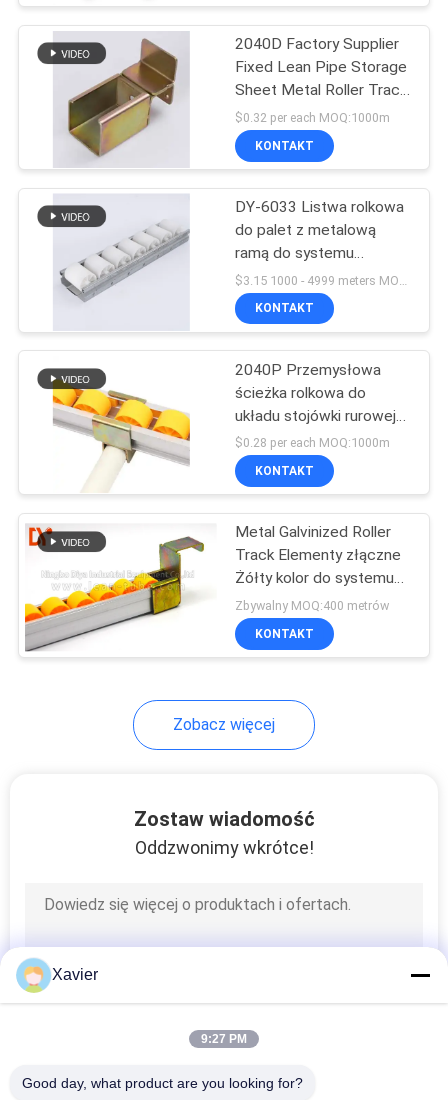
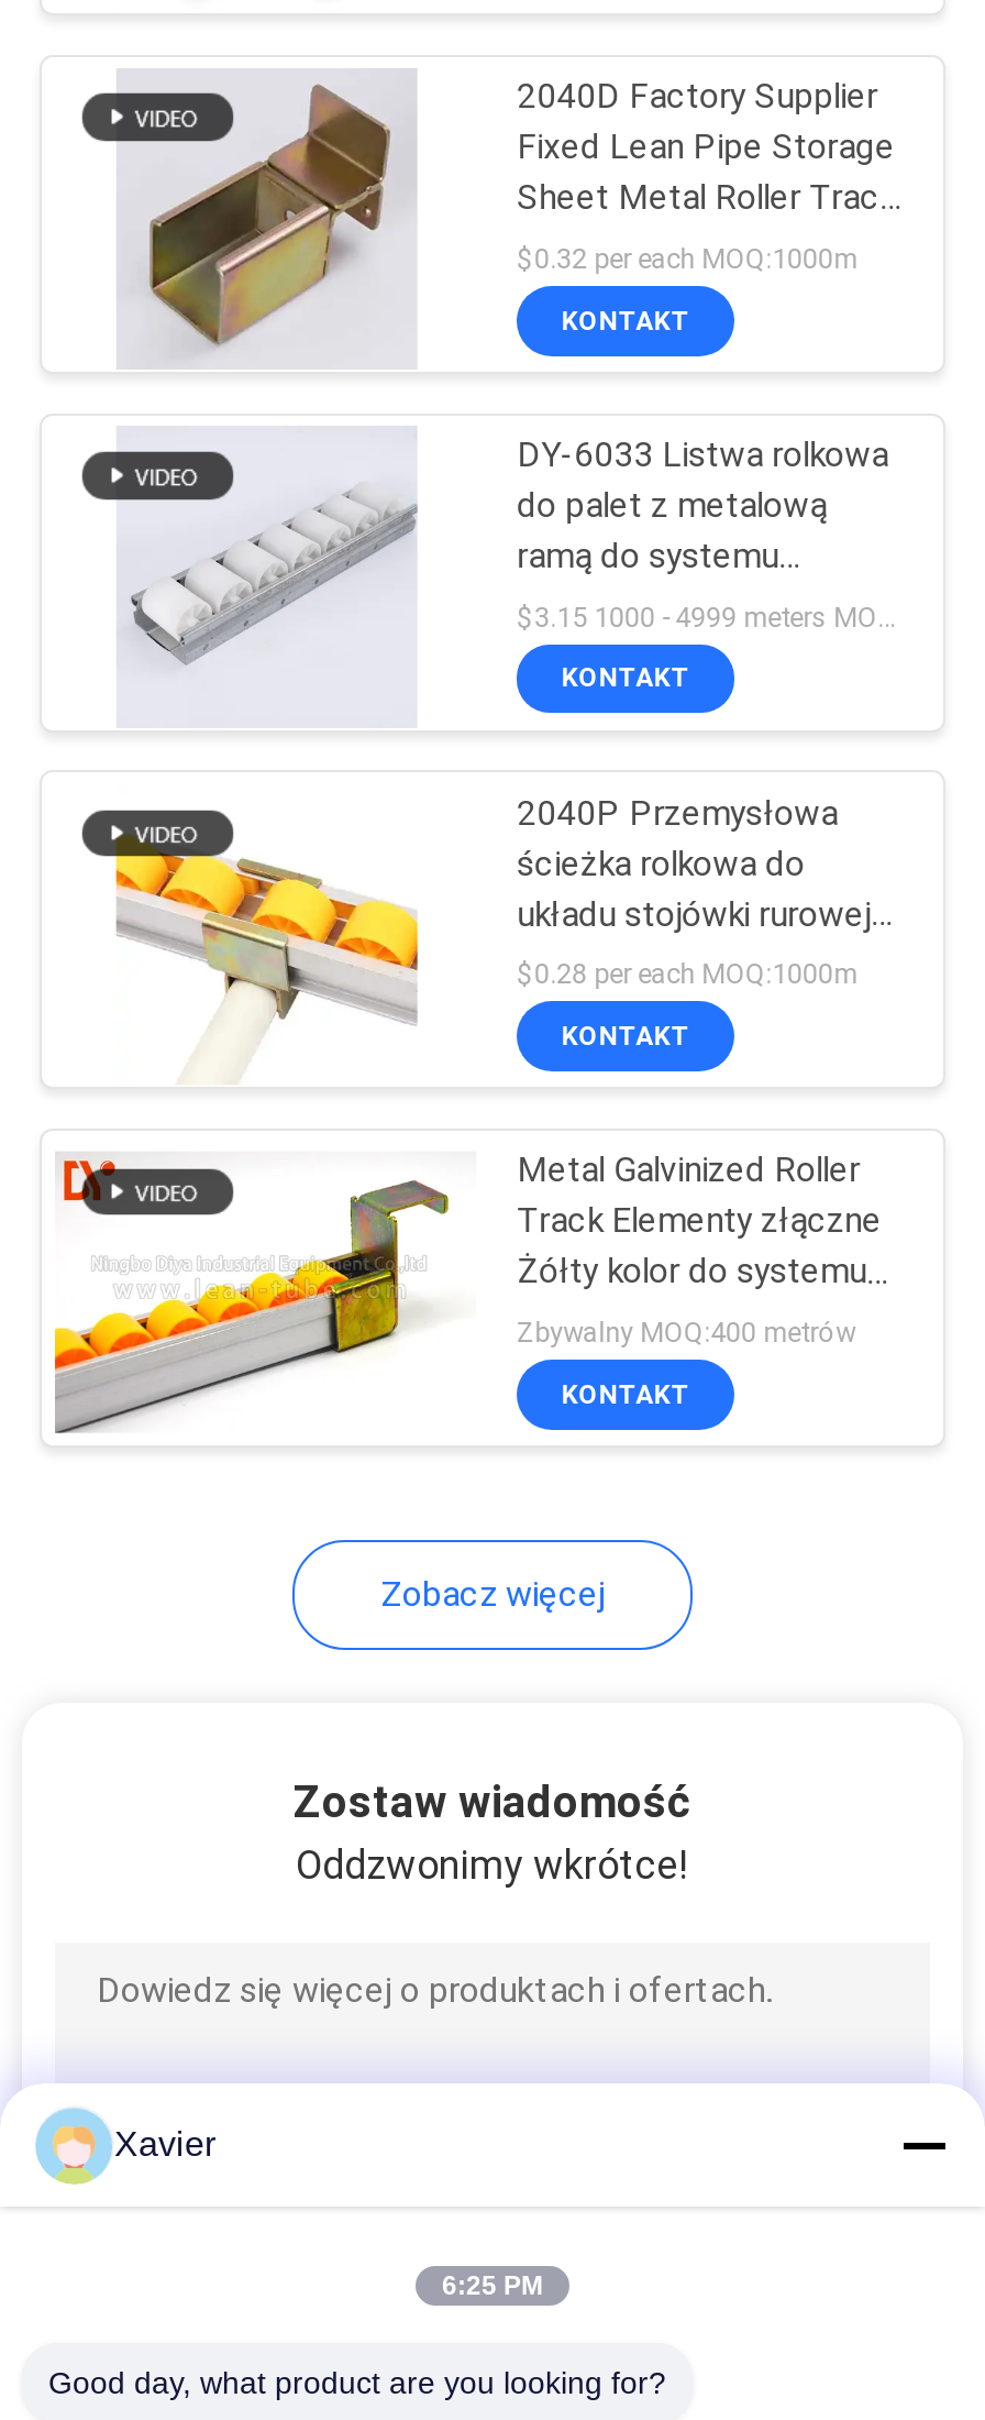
- 9:27 PM
+ 6:25 PM
